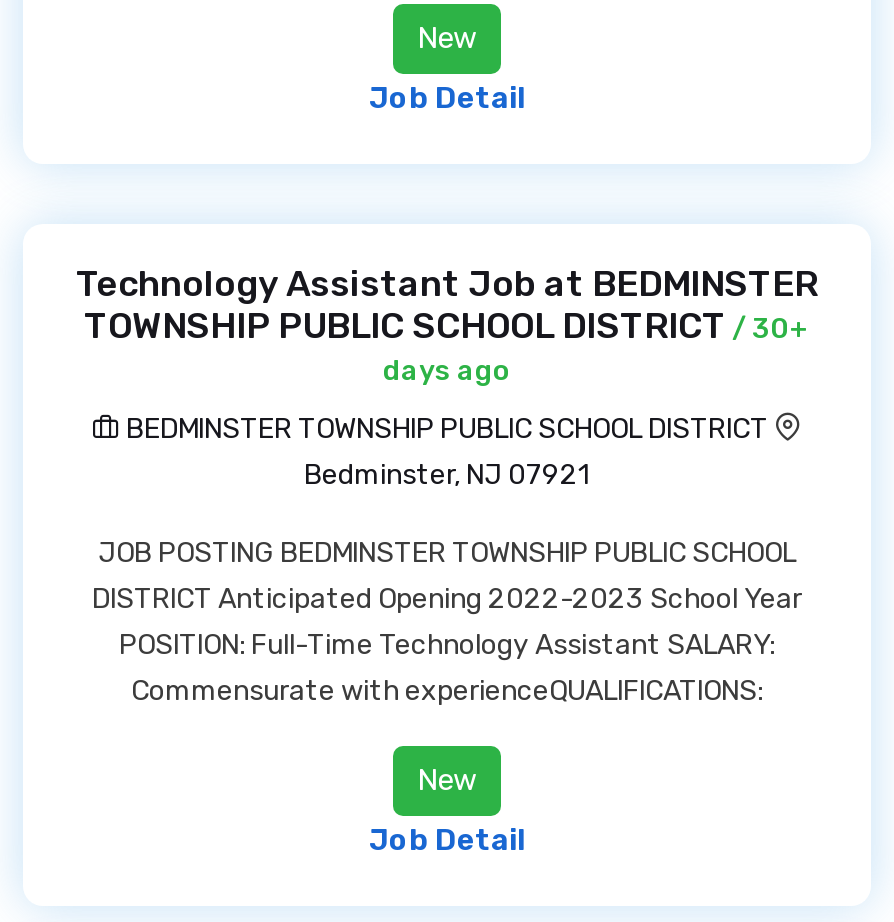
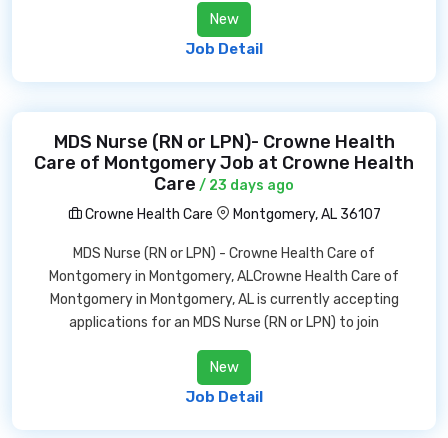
- Technology Assistant Job at BEDMINSTER
- TOWNSHIP PUBLIC SCHOOL DISTRICT / 30+
- days ago
+ MDS Nurse (RN or LPN)- Crowne Health
+ Care of Montgomery Job at Crowne Health
+ Care / 23 days ago

- BEDMINSTER TOWNSHIP PUBLIC SCHOOL DISTRICT
- Bedminster, NJ 07921
+ Crowne Health Care
+ Montgomery, AL 36107

- JOB POSTING BEDMINSTER TOWNSHIP PUBLIC SCHOOL
- DISTRICT Anticipated Opening 2022-2023 School Year
- POSITION: Full-Time Technology Assistant SALARY:
- Commensurate with experienceQUALIFICATIONS:
+ MDS Nurse (RN or LPN) - Crowne Health Care of
+ Montgomery in Montgomery, ALCrowne Health Care of
+ Montgomery in Montgomery, AL is currently accepting
+ applications for an MDS Nurse (RN or LPN) to join
